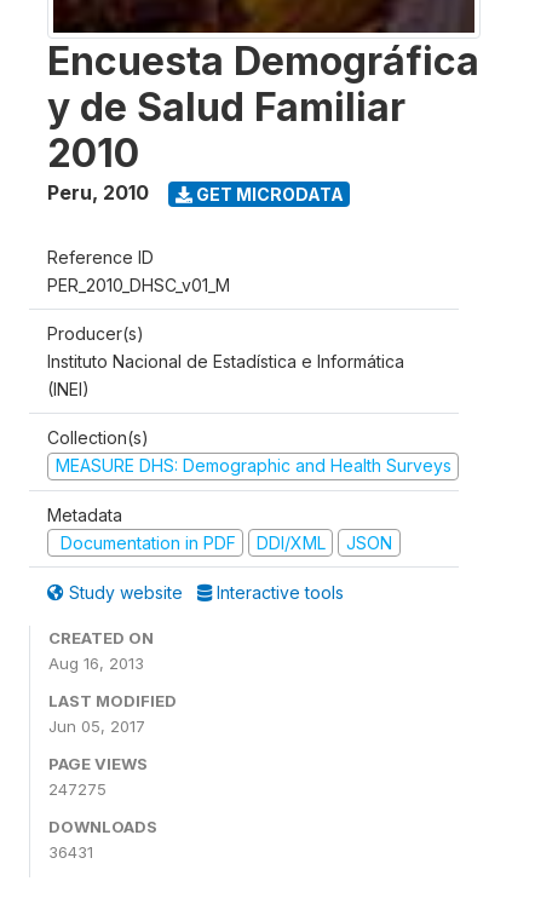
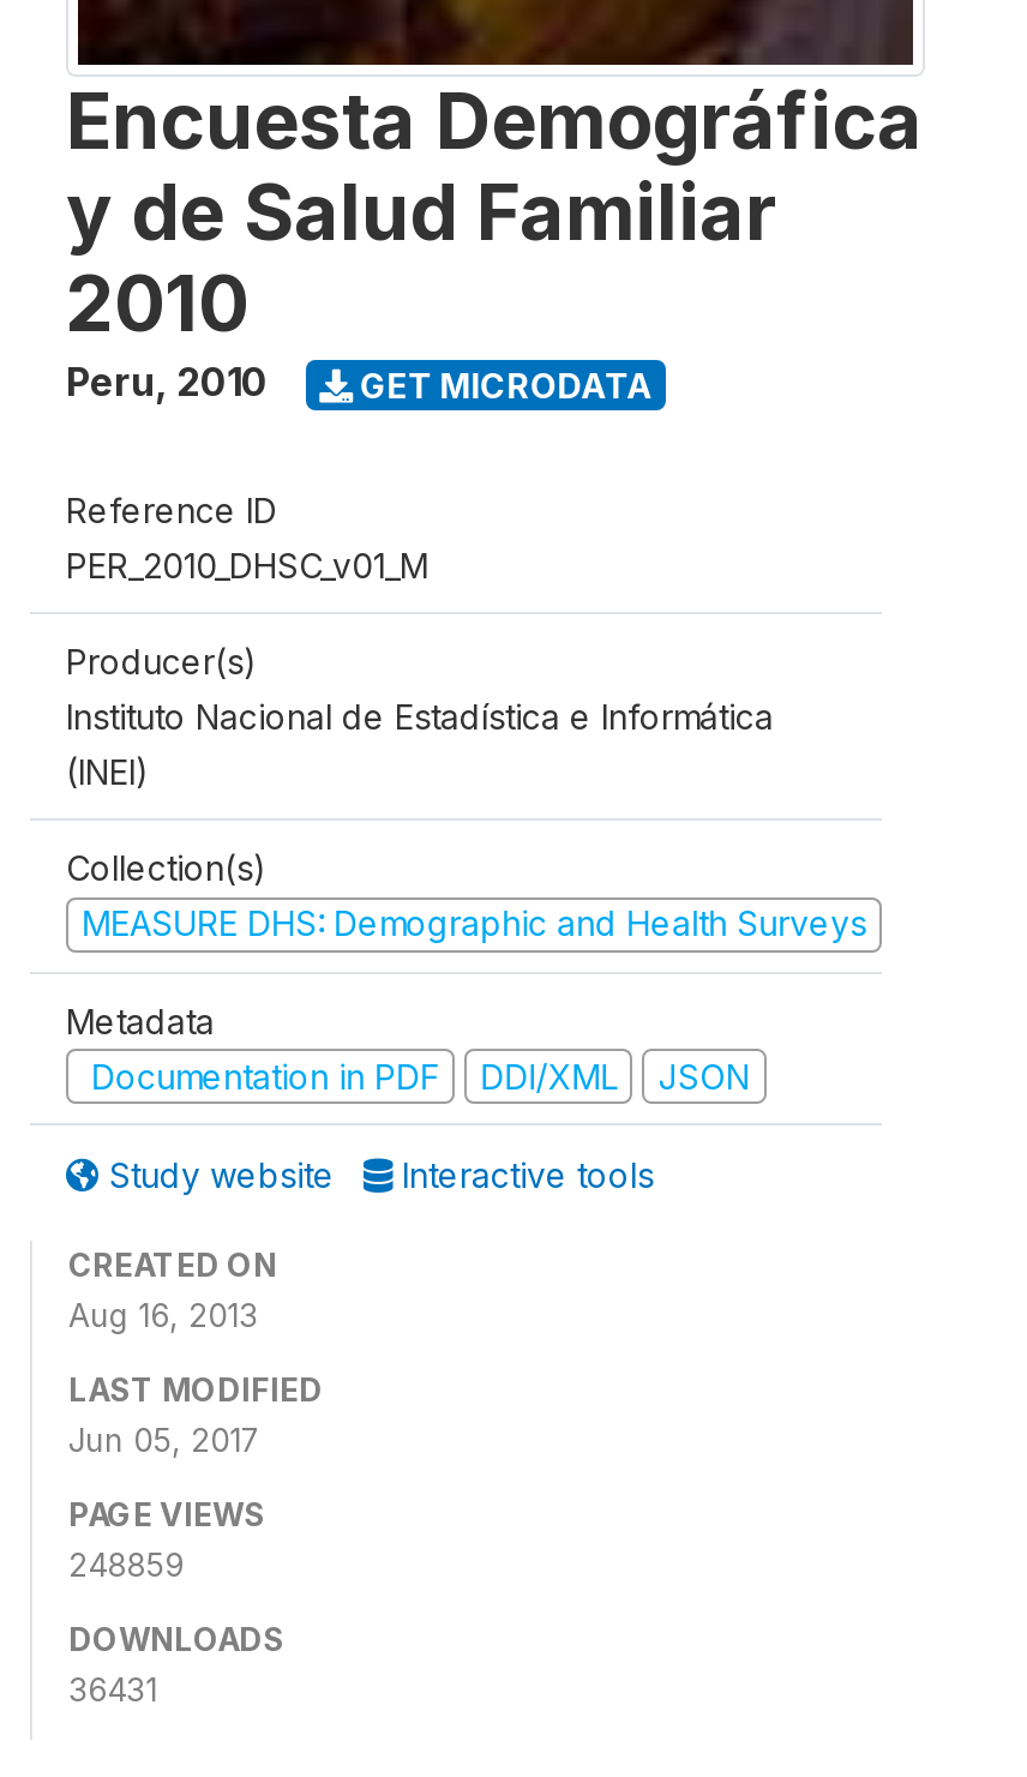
- 247275
+ 248859
